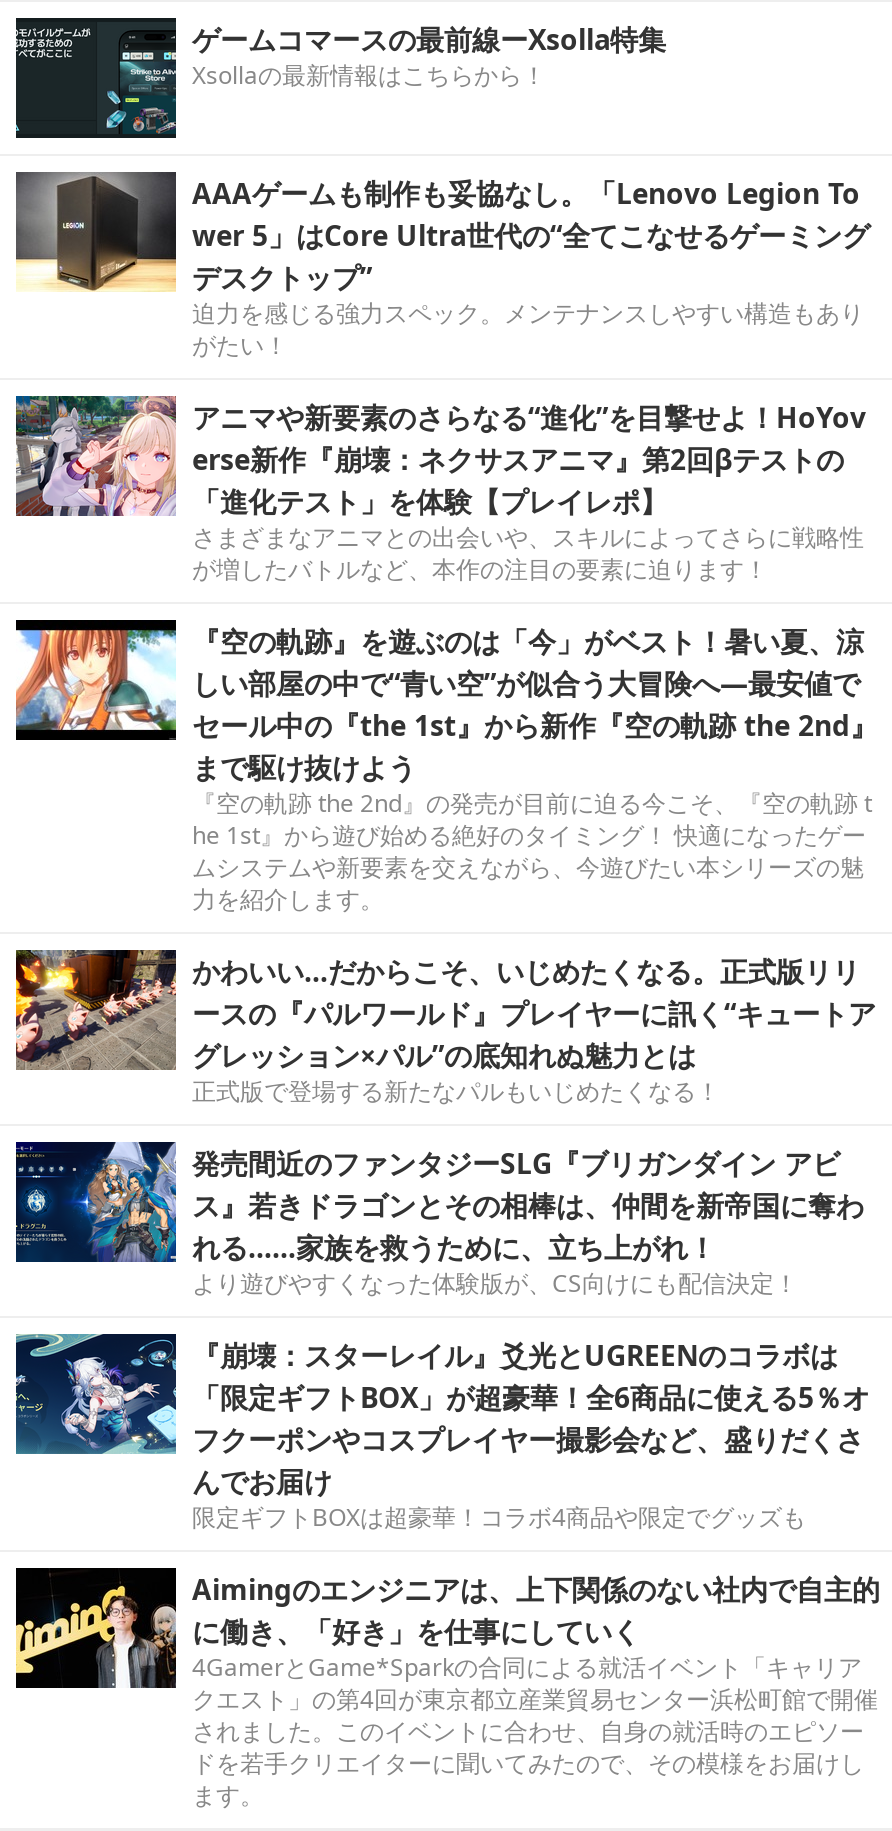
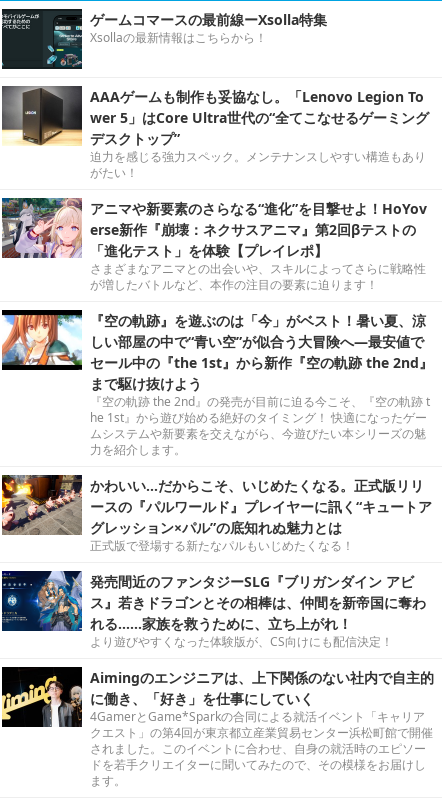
- [image]
- 『崩壊：スターレイル』爻光とUGREENのコラボは
- 「限定ギフトBOX」が超豪華！全6商品に使える5％オ
- フクーポンやコスプレイヤー撮影会など、盛りだくさ
- んでお届け
- 限定ギフトBOXは超豪華！コラボ4商品や限定でグッズも
